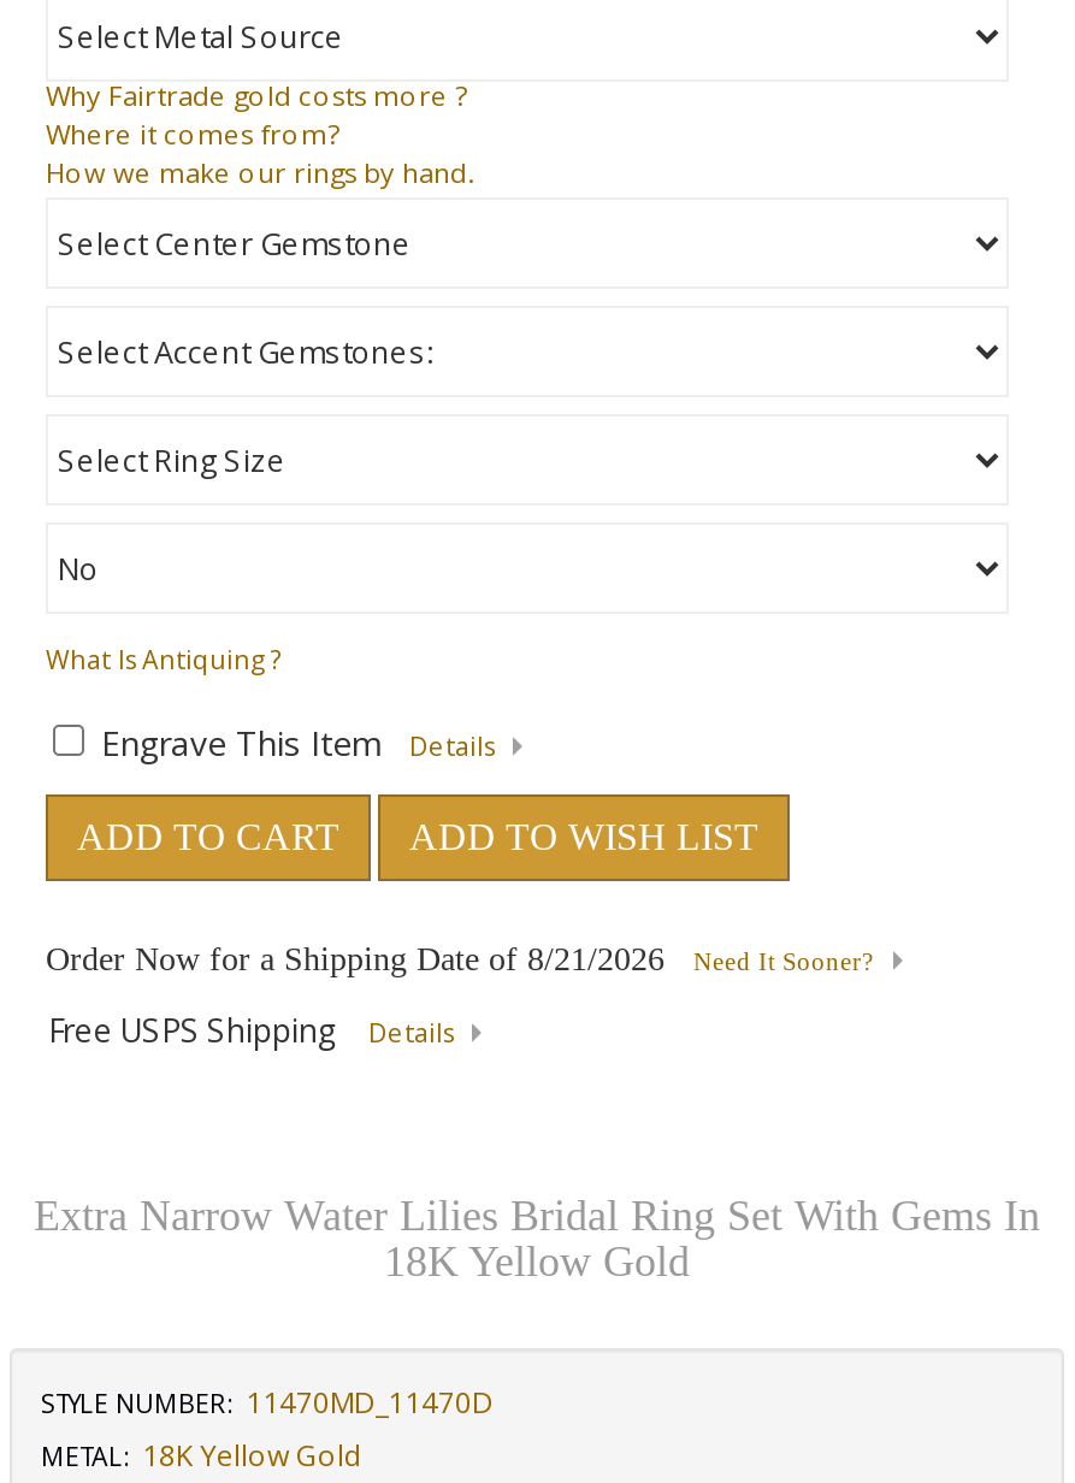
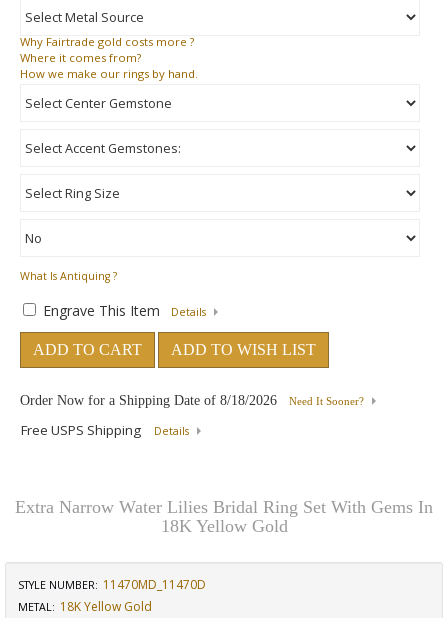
- Order Now for a Shipping Date of 8/21/2026
+ Order Now for a Shipping Date of 8/18/2026
